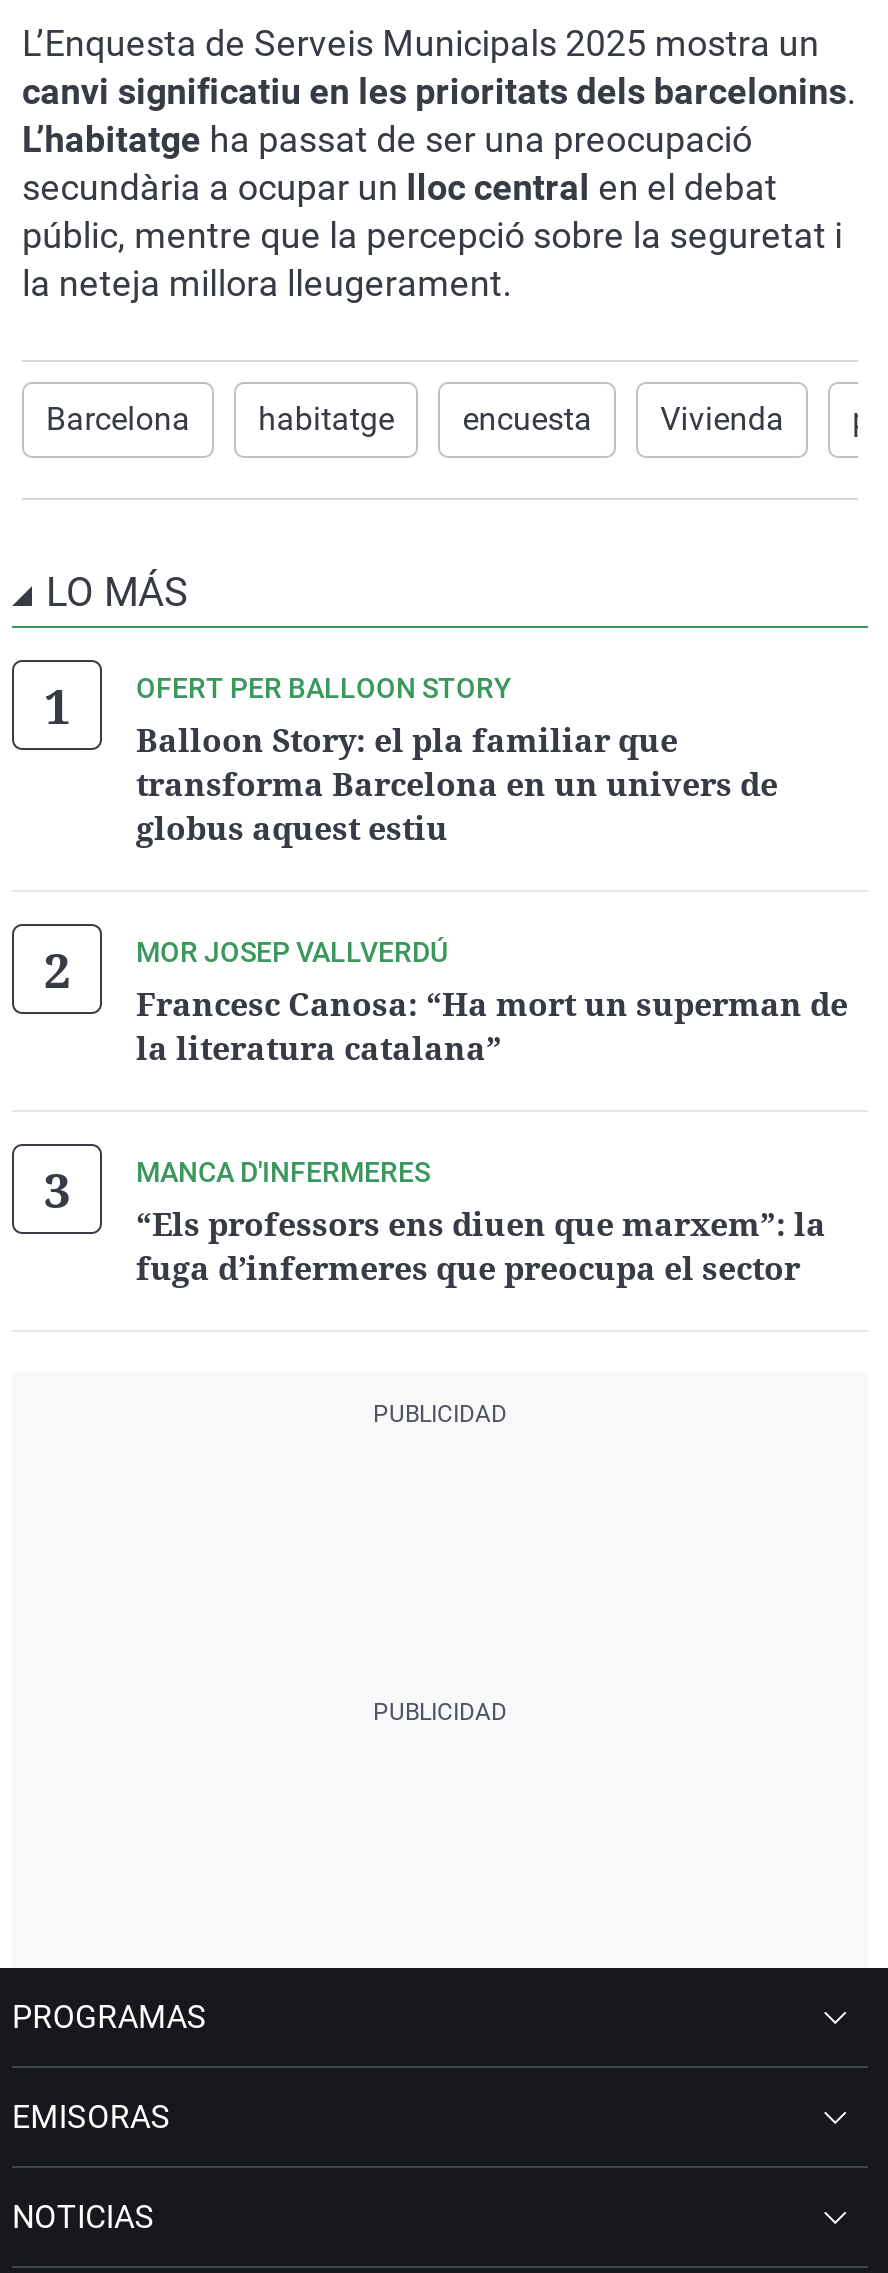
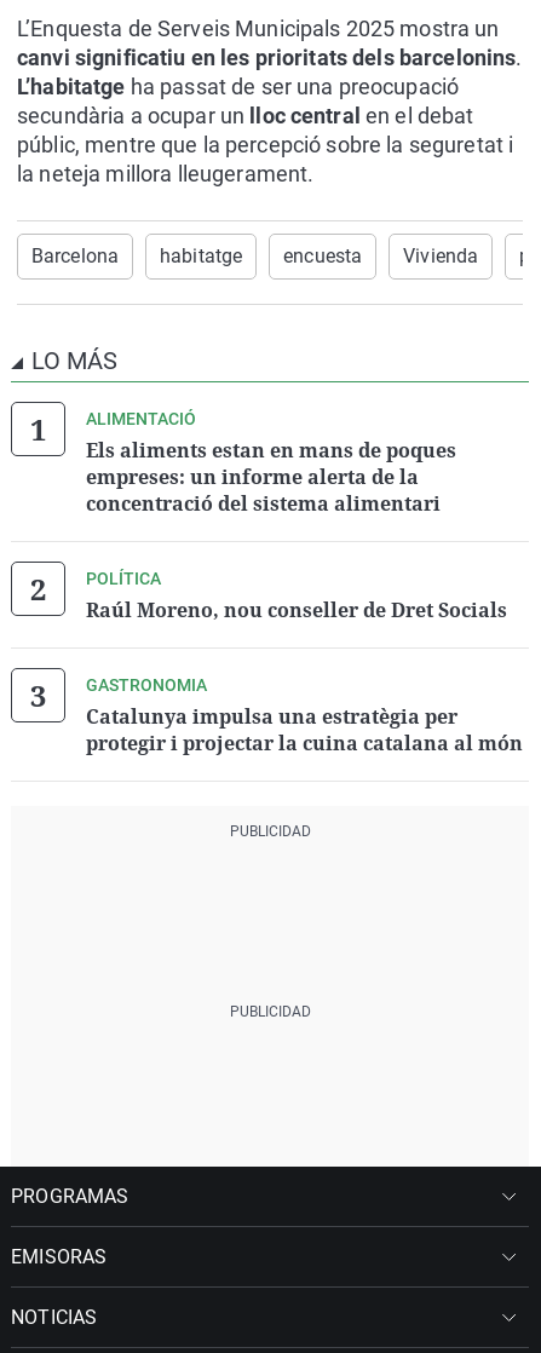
- OFERT PER BALLOON STORY
- Balloon Story: el pla familiar que
- transforma Barcelona en un univers de
- globus aquest estiu
+ ALIMENTACIÓ
+ Els aliments estan en mans de poques
+ empreses: un informe alerta de la
+ concentració del sistema alimentari

- MOR JOSEP VALLVERDÚ
- Francesc Canosa: “Ha mort un superman de
- la literatura catalana”
+ POLÍTICA
+ Raúl Moreno, nou conseller de Dret Socials

- MANCA D'INFERMERES
- “Els professors ens diuen que marxem”: la
- fuga d’infermeres que preocupa el sector
+ GASTRONOMIA
+ Catalunya impulsa una estratègia per
+ protegir i projectar la cuina catalana al món
